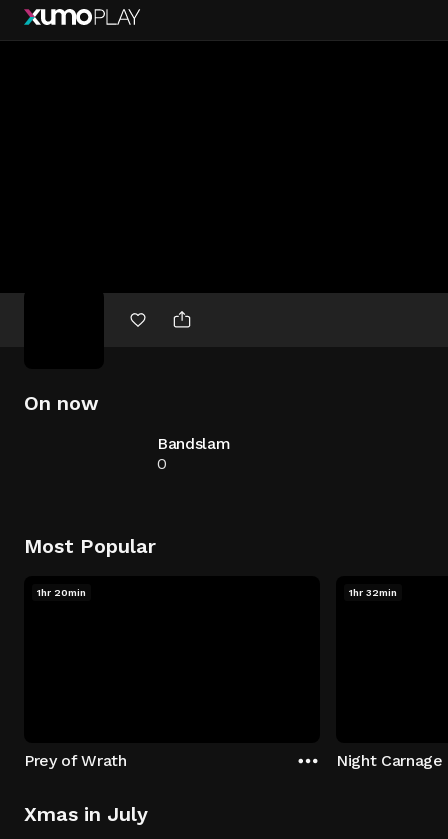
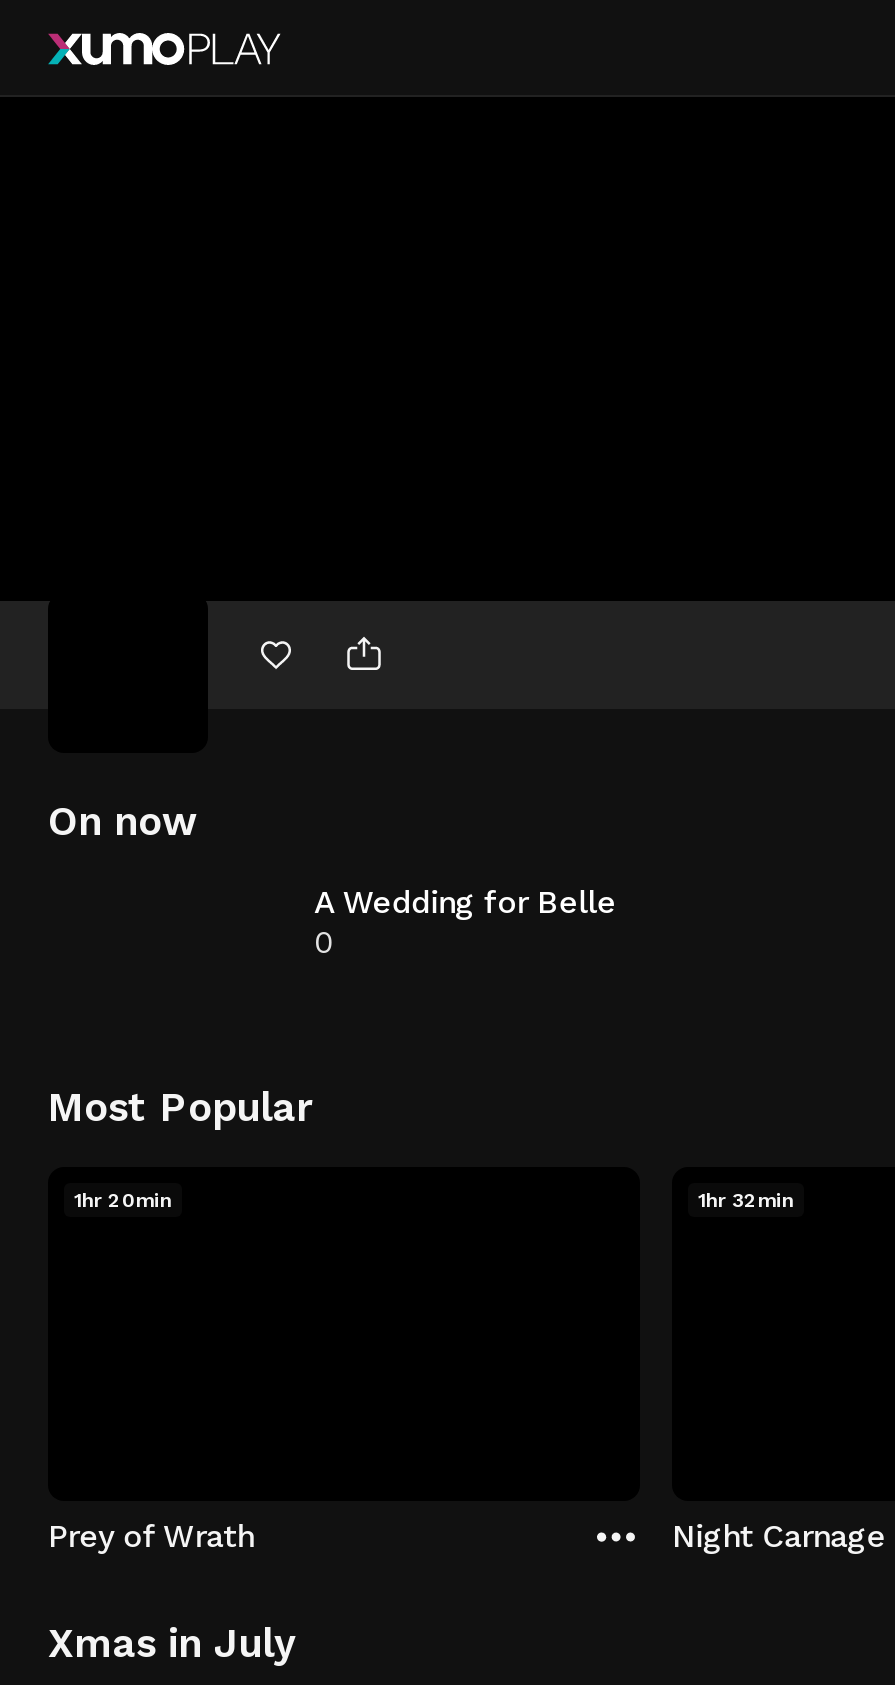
- Bandslam
+ A Wedding for Belle
